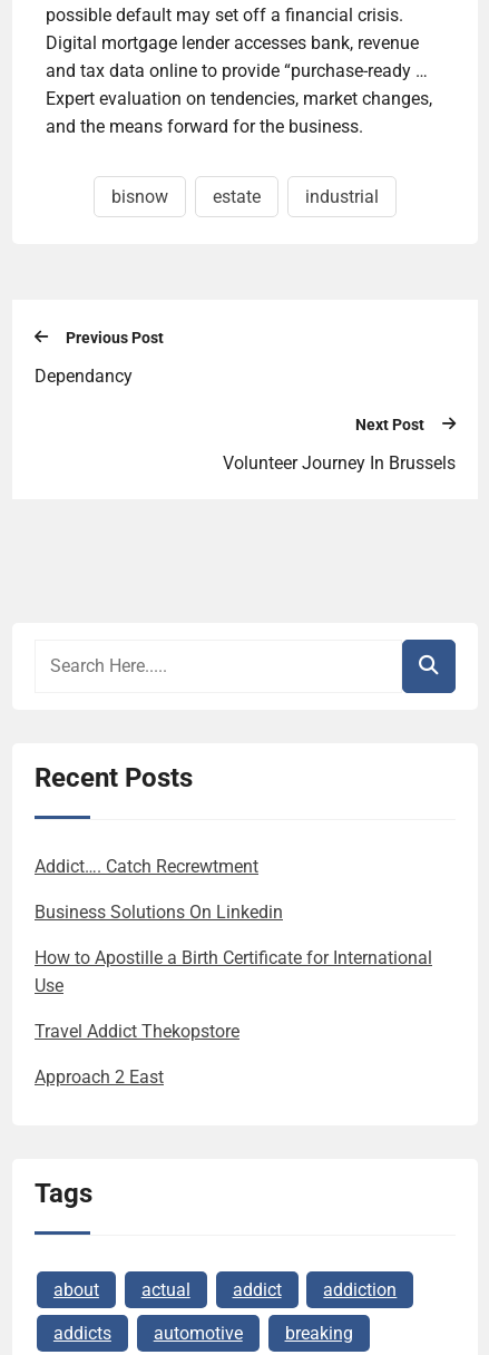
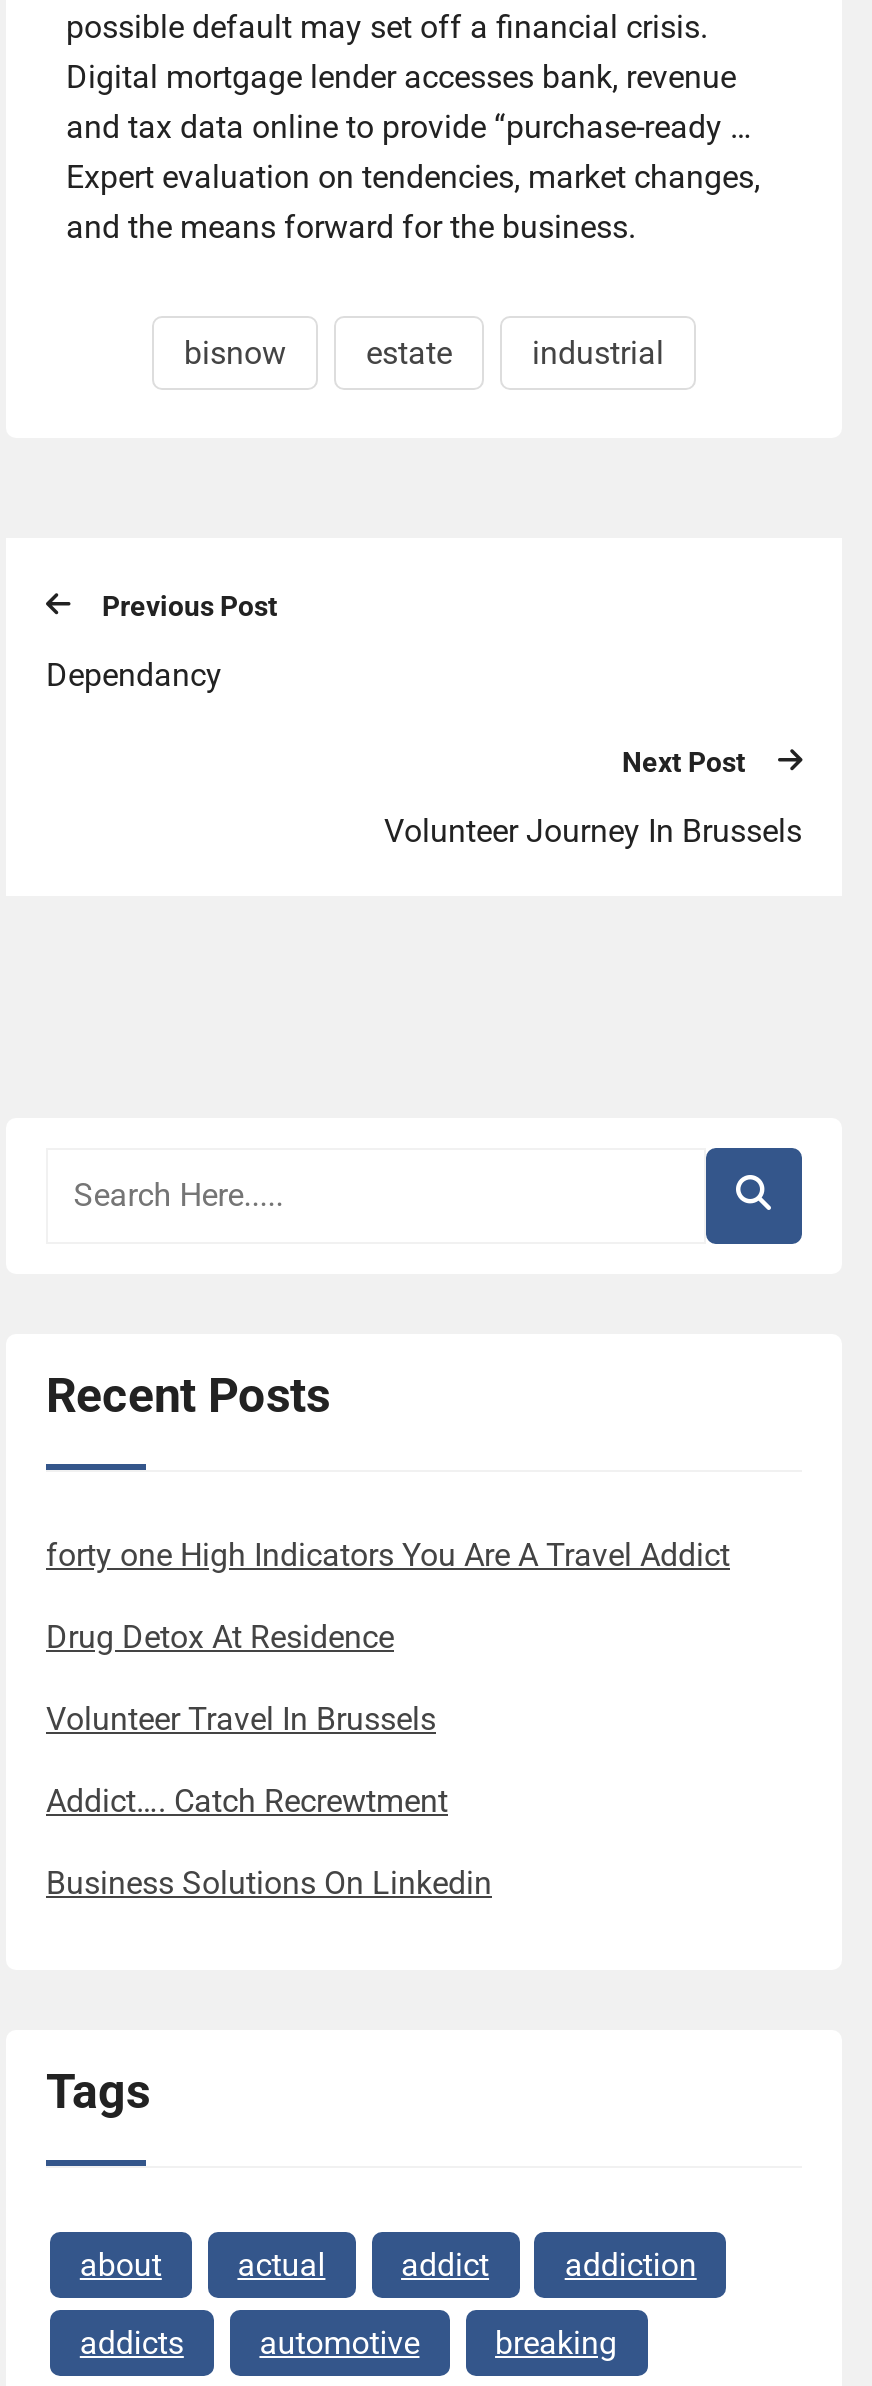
+ forty one High Indicators You Are A Travel Addict
+ Drug Detox At Residence
+ Volunteer Travel In Brussels

moved down: Addict…. Catch Recrewtment | Business Solutions On Linkedin

- How to Apostille a Birth Certificate for International
- Use
- Travel Addict Thekopstore
- Approach 2 East
